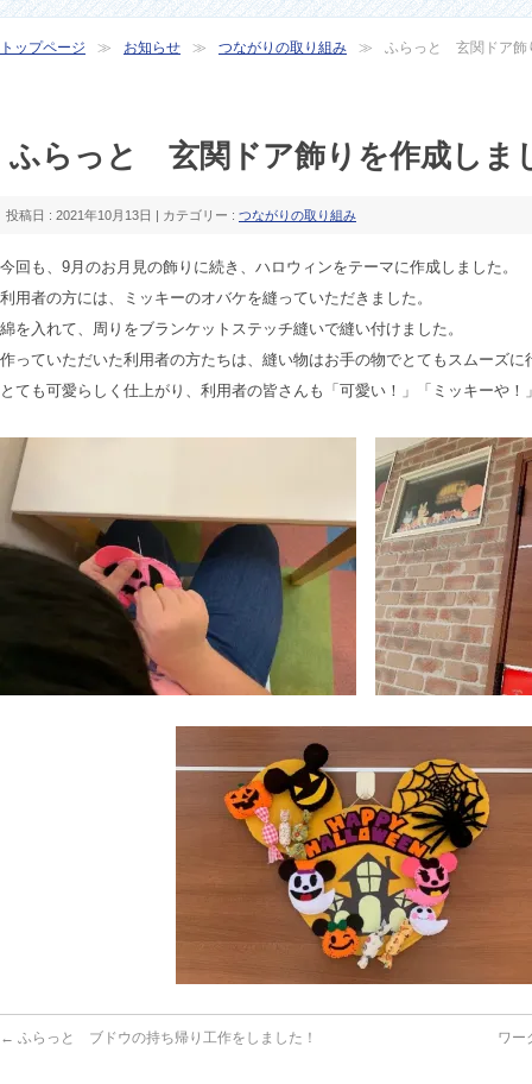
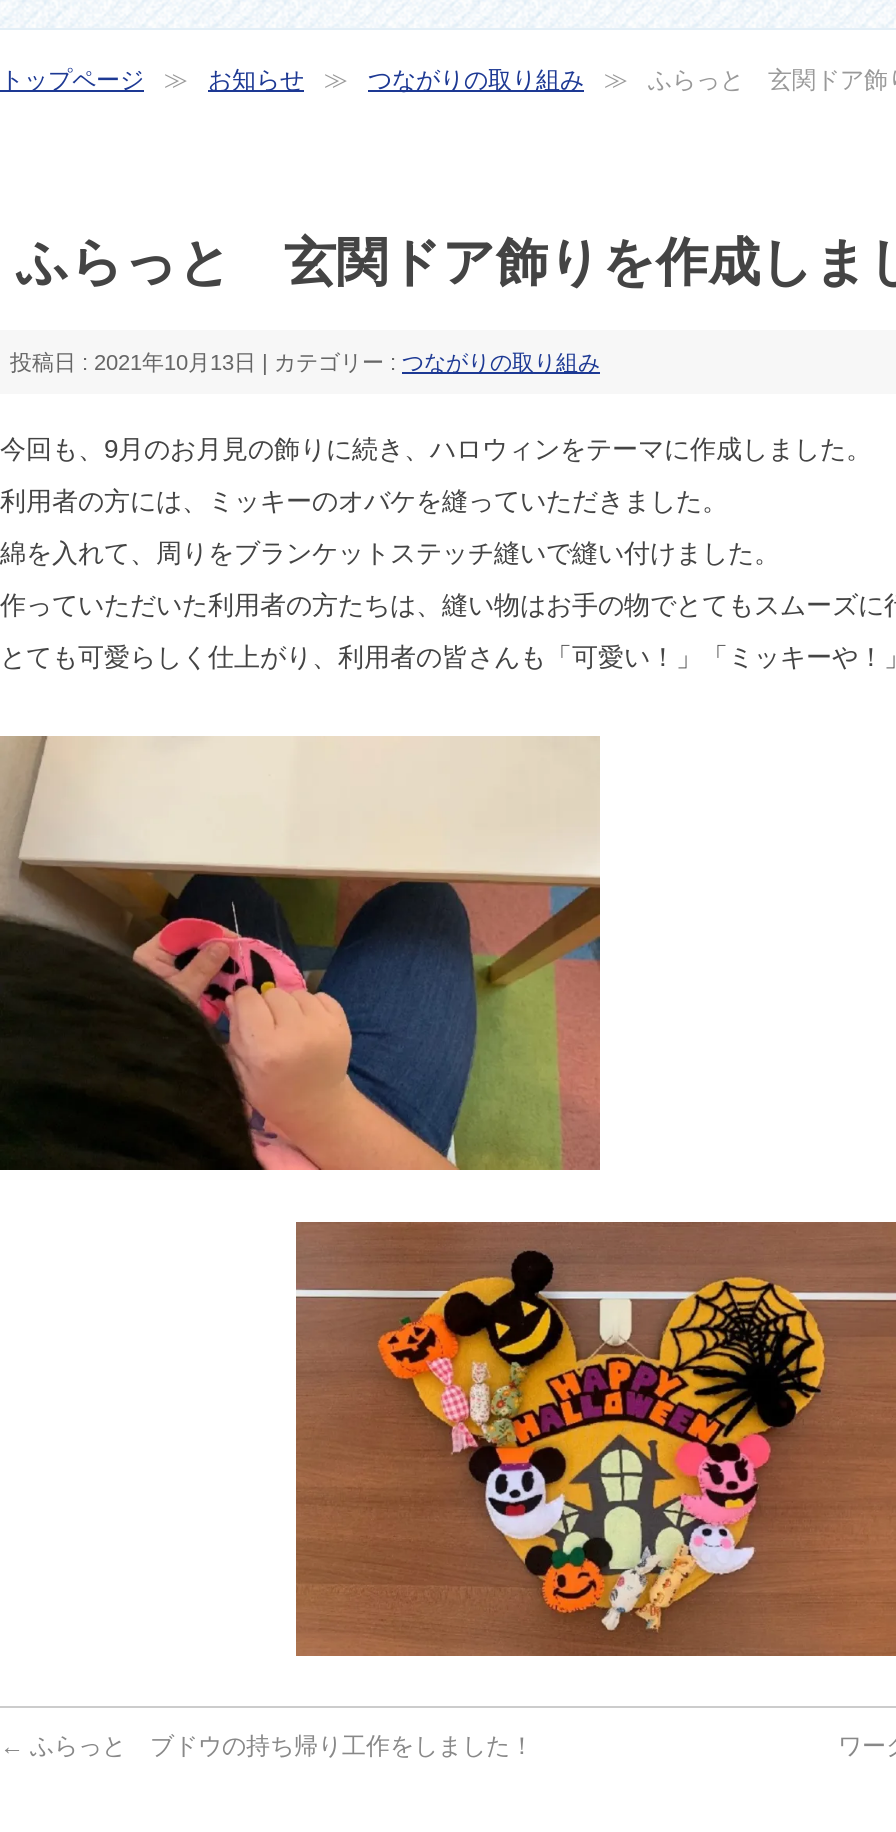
- [image]
